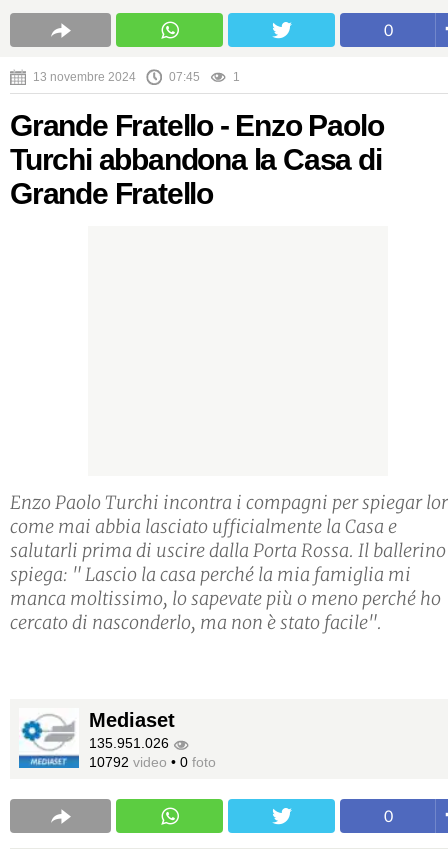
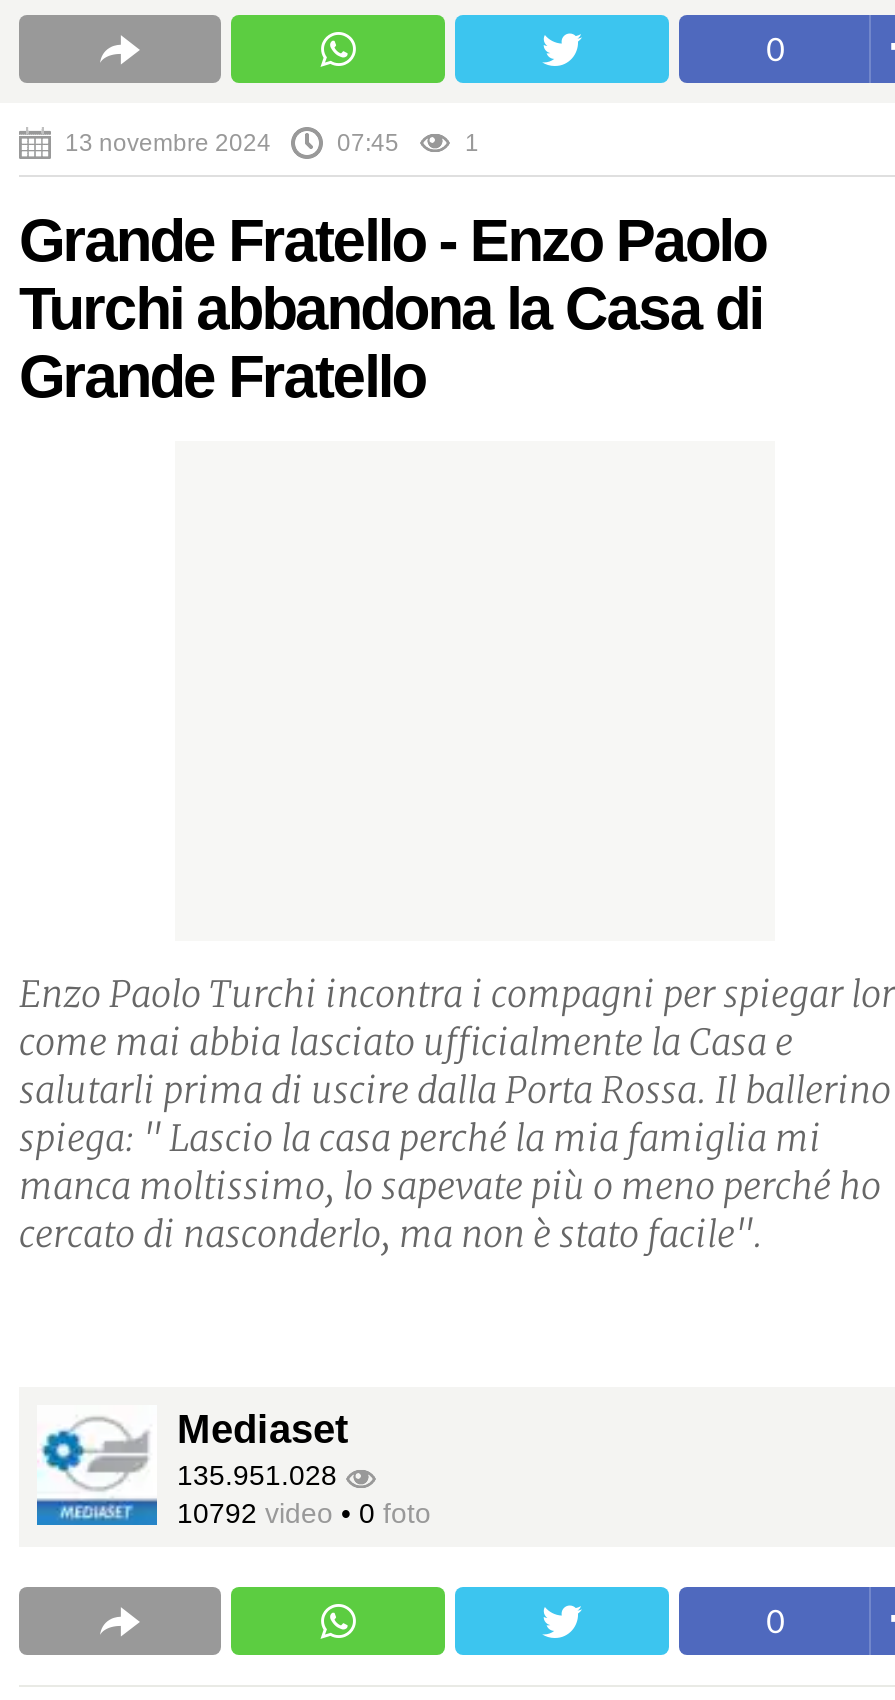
- 135.951.026
+ 135.951.028
